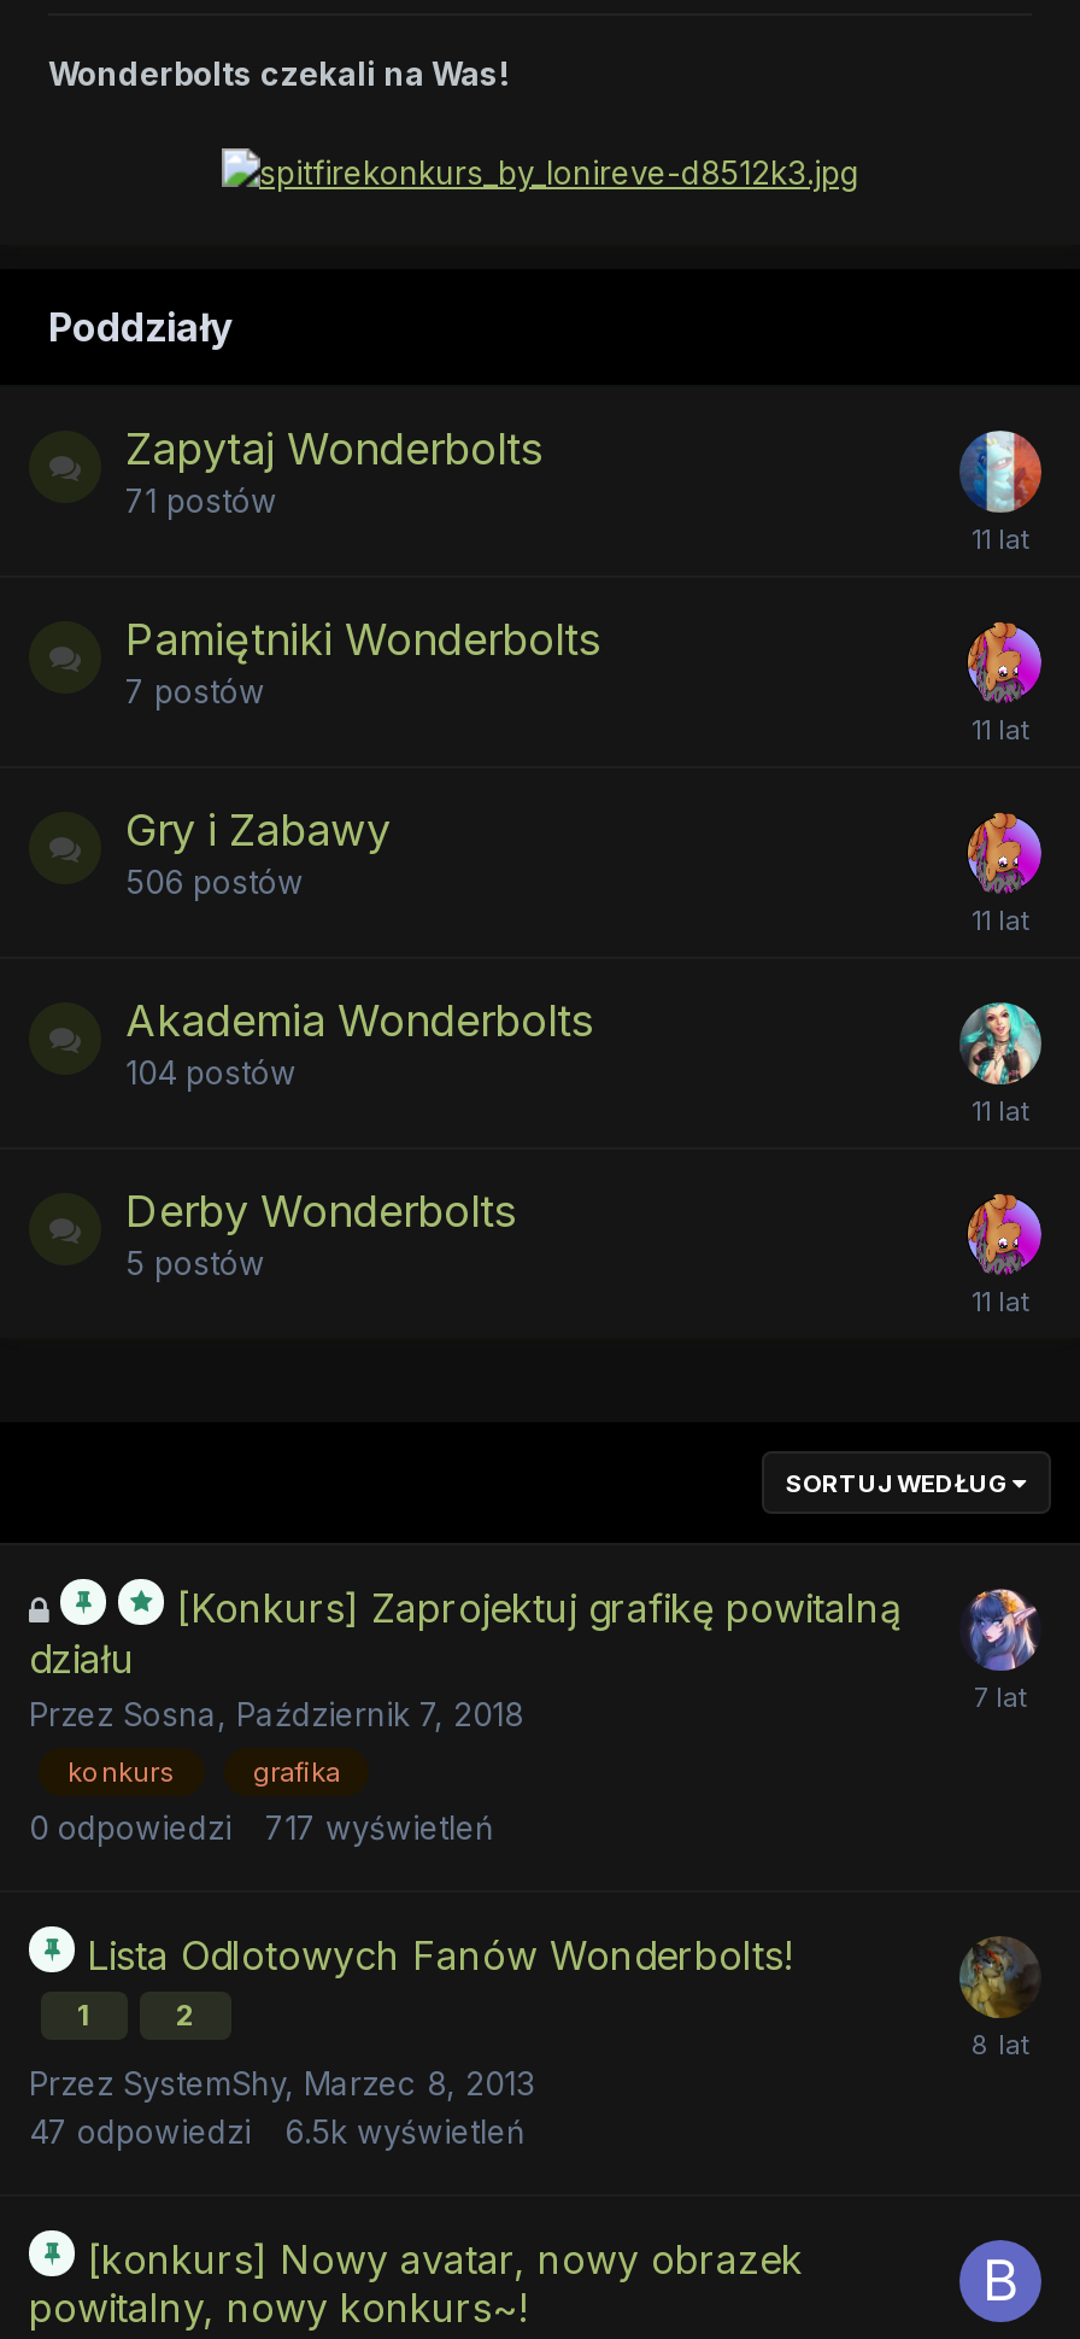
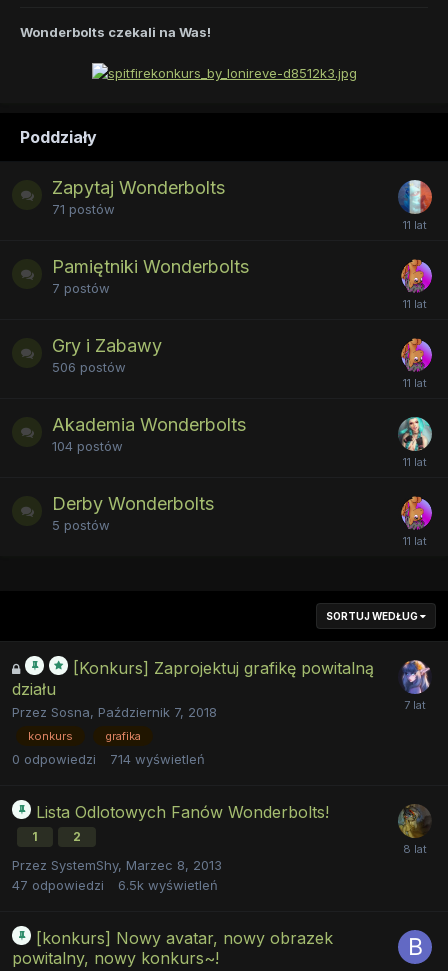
- 0 odpowiedzi 717 wyświetleń
+ 0 odpowiedzi 714 wyświetleń
